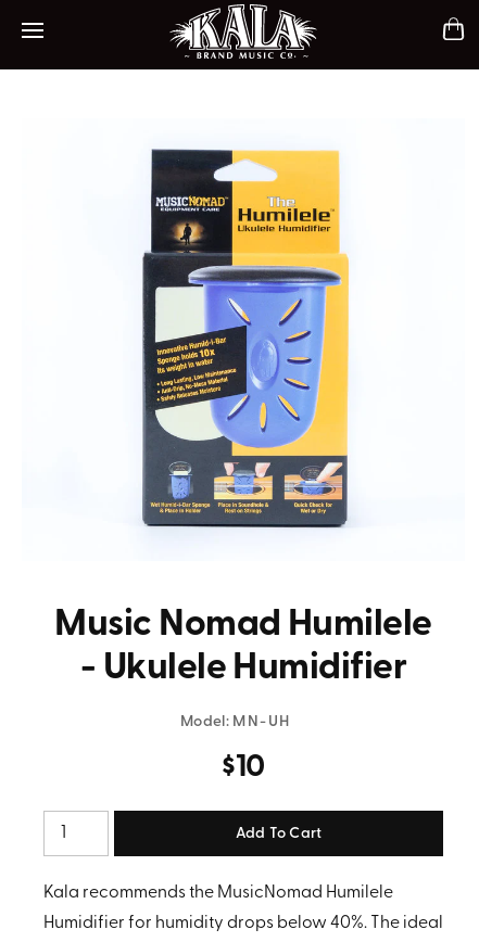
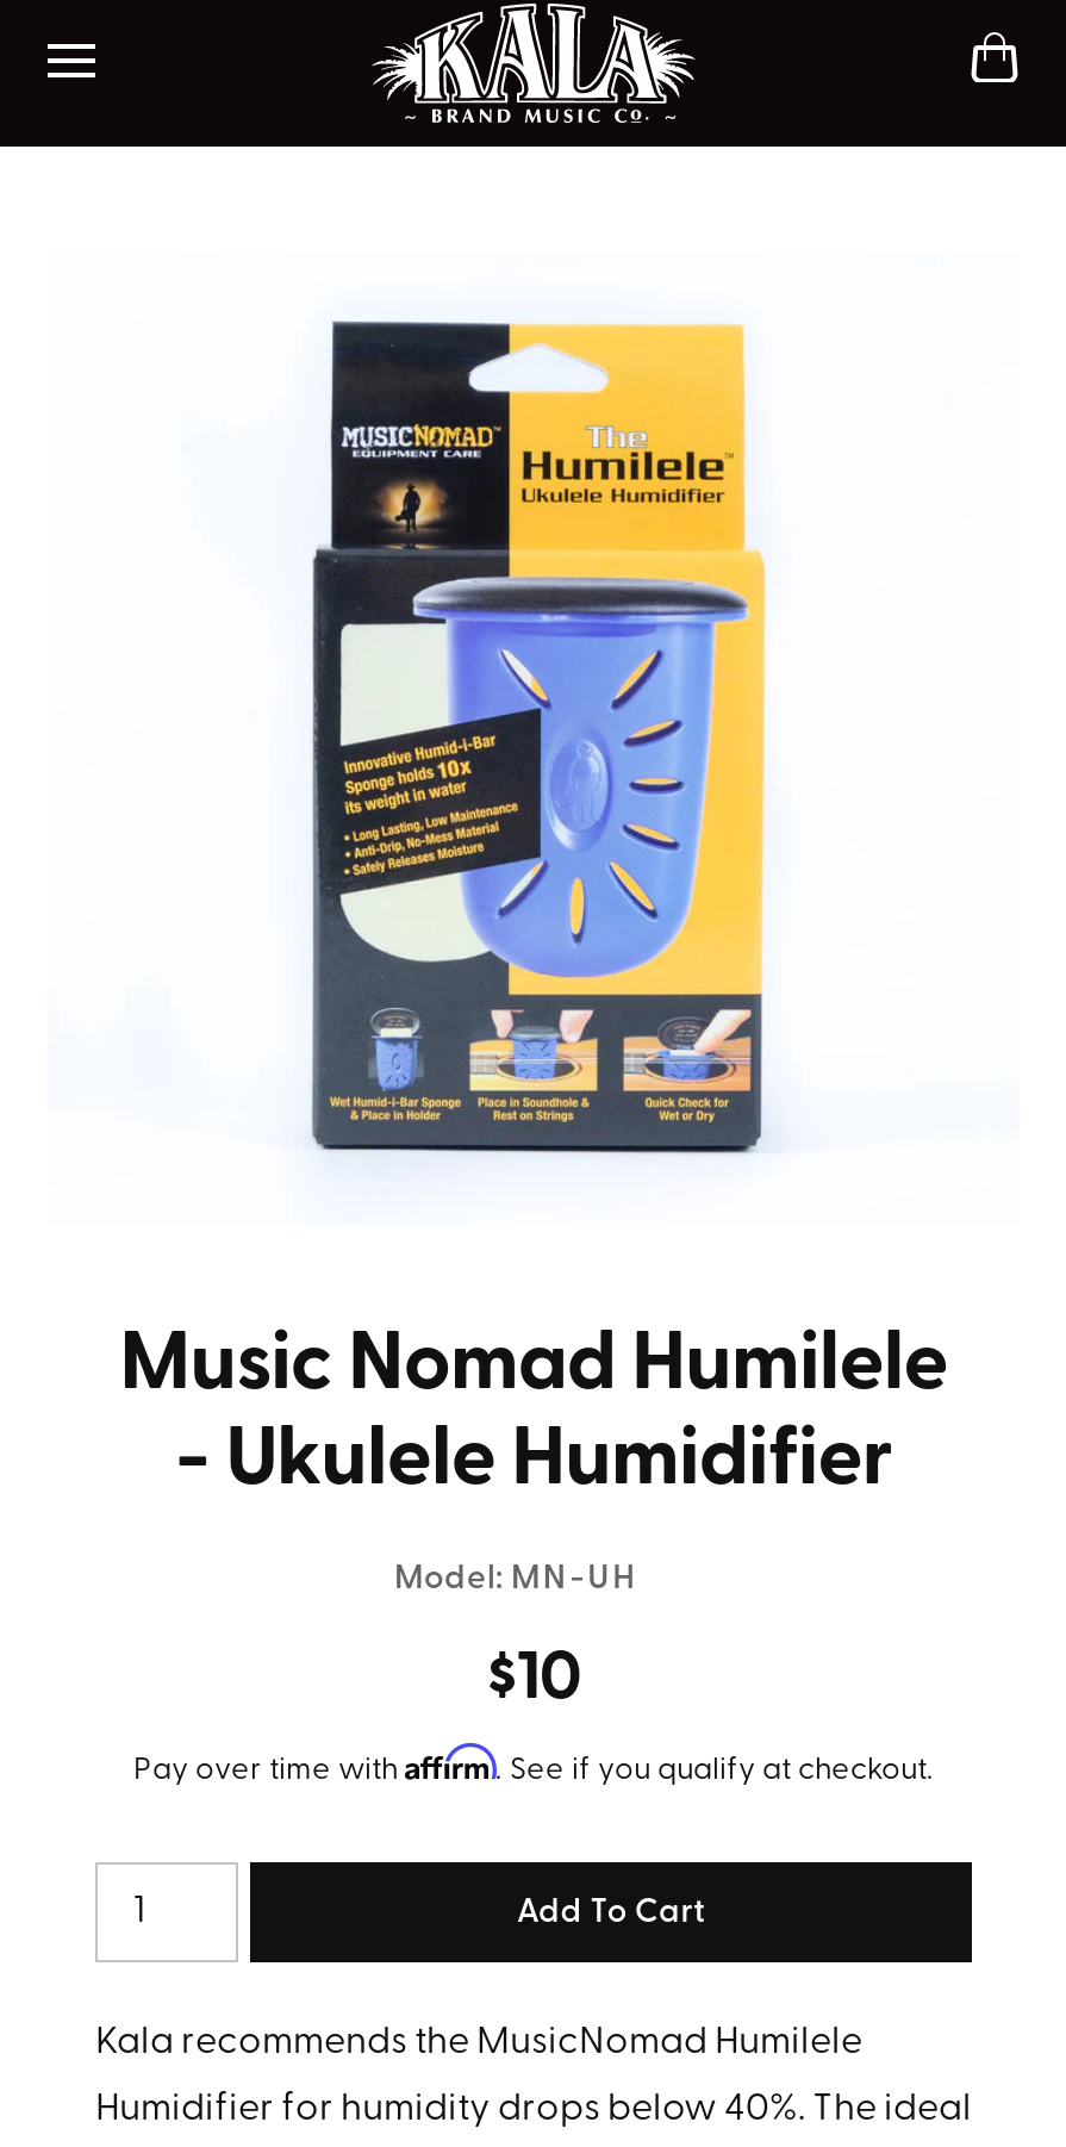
+ Pay over time with Affirm. See if you qualify at checkout.
